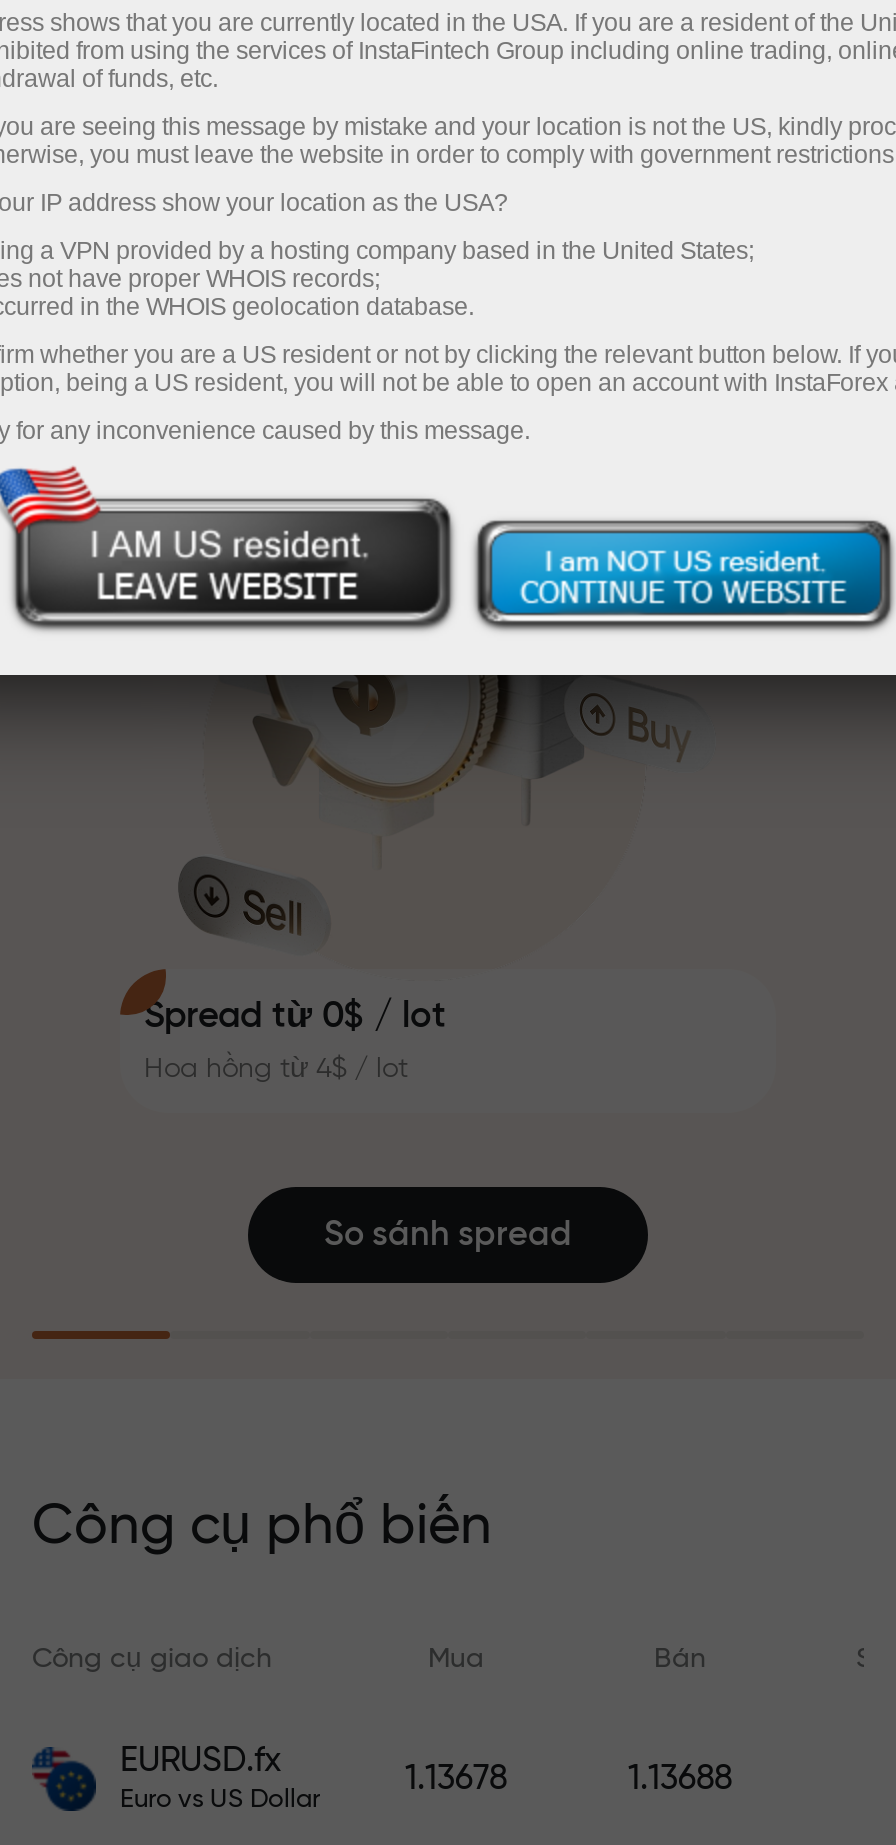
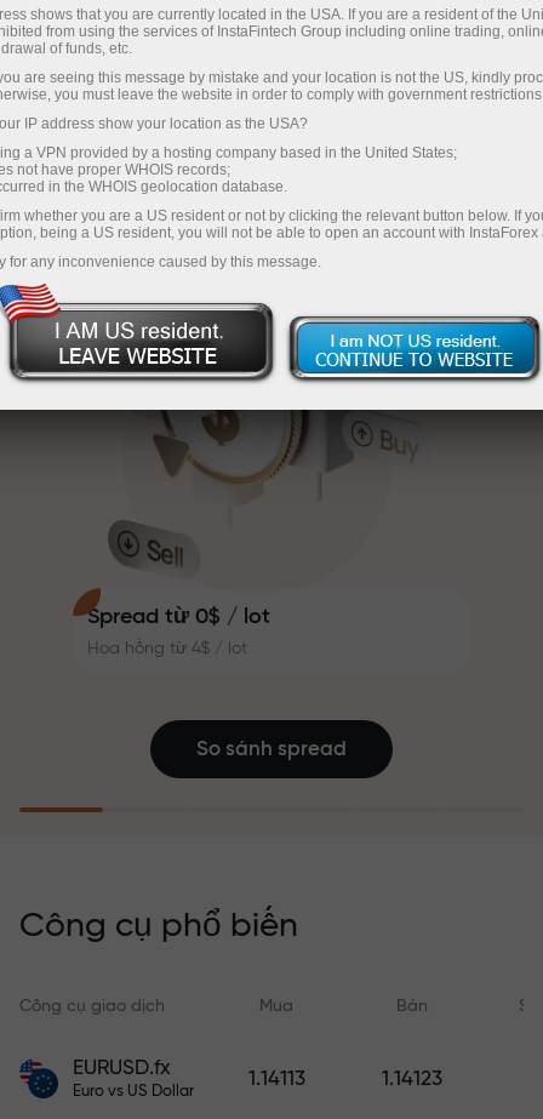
- 1.13678
+ 1.14113

- 1.13688
+ 1.14123
